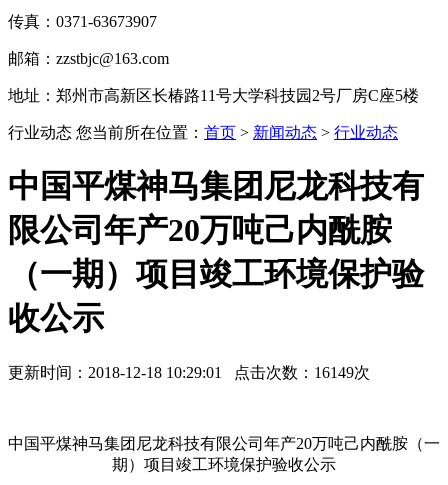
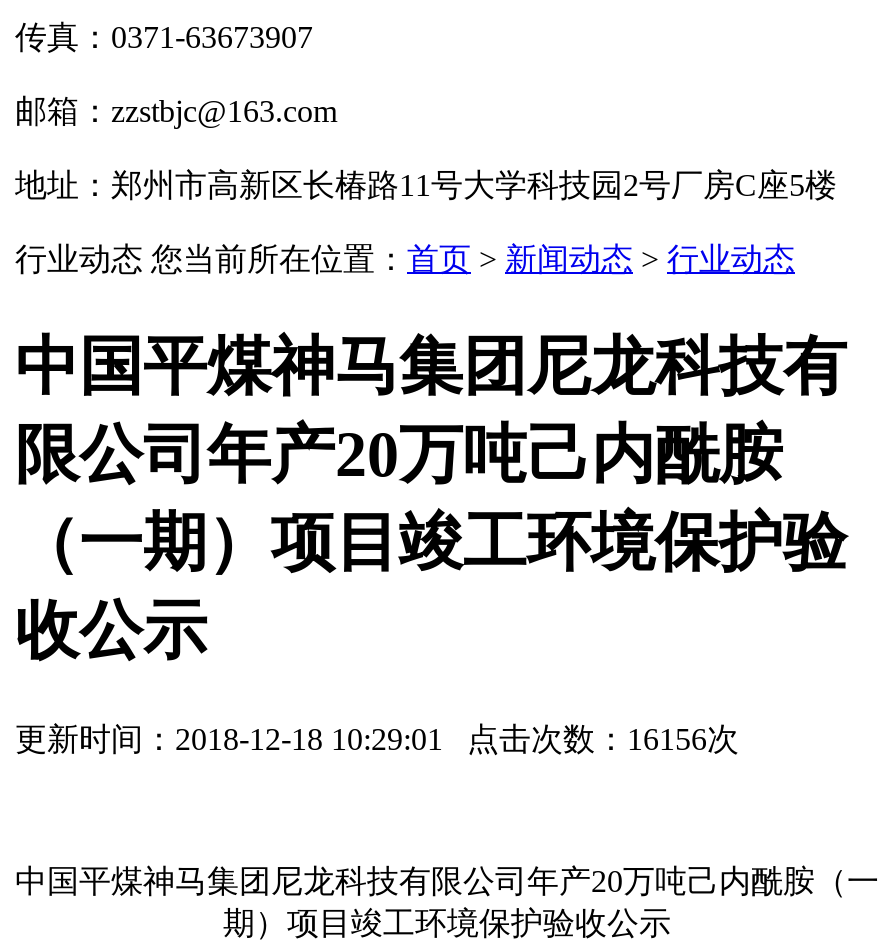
- 更新时间：2018-12-18 10:29:01 点击次数：16149次
+ 更新时间：2018-12-18 10:29:01 点击次数：16156次
